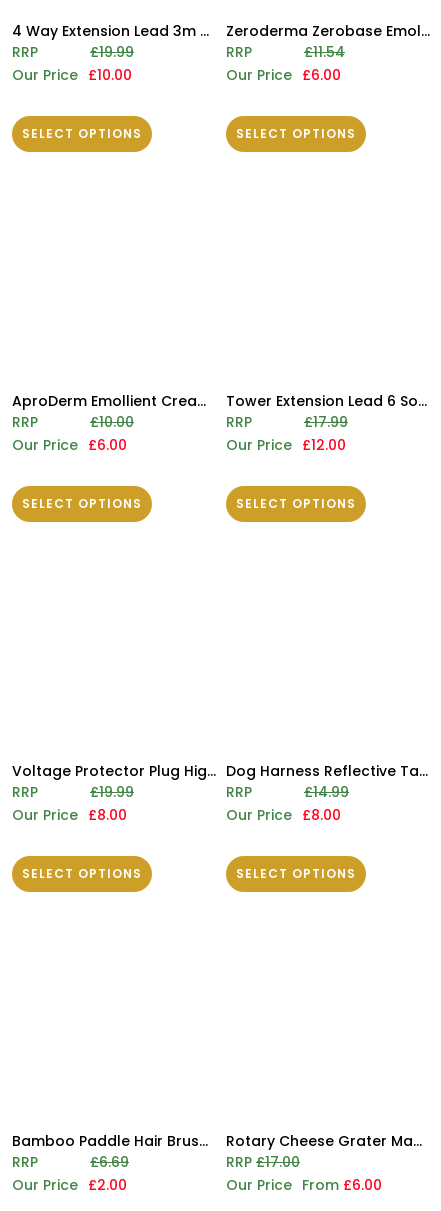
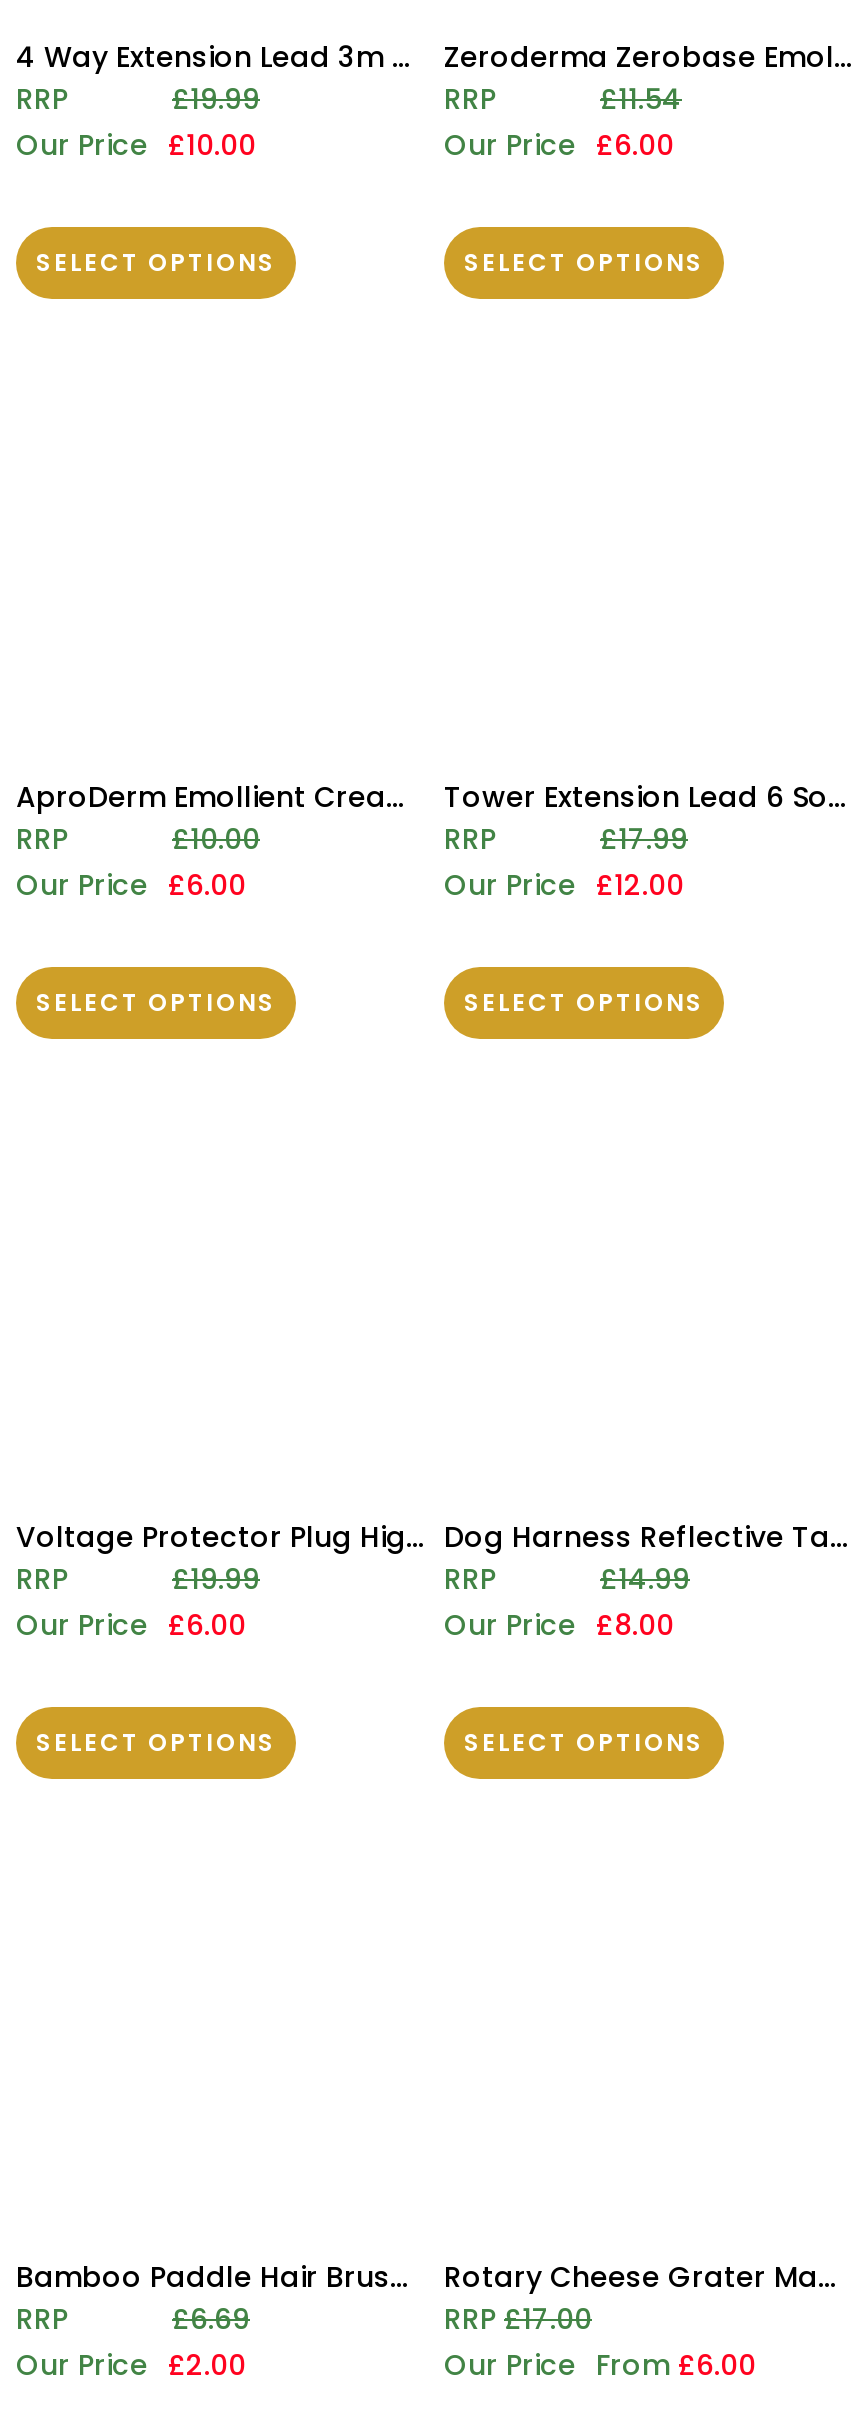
- Our Price £8.00
+ Our Price £6.00
